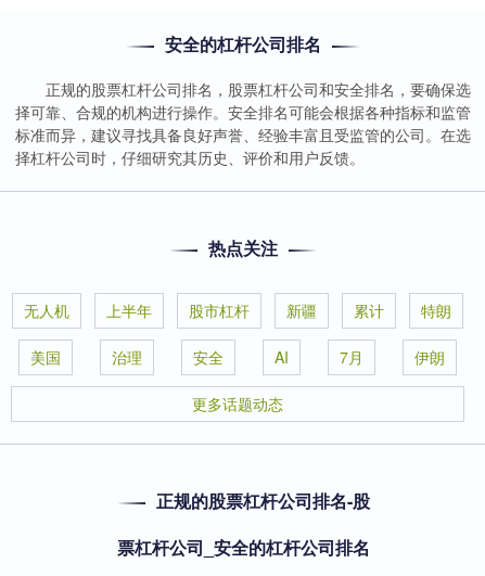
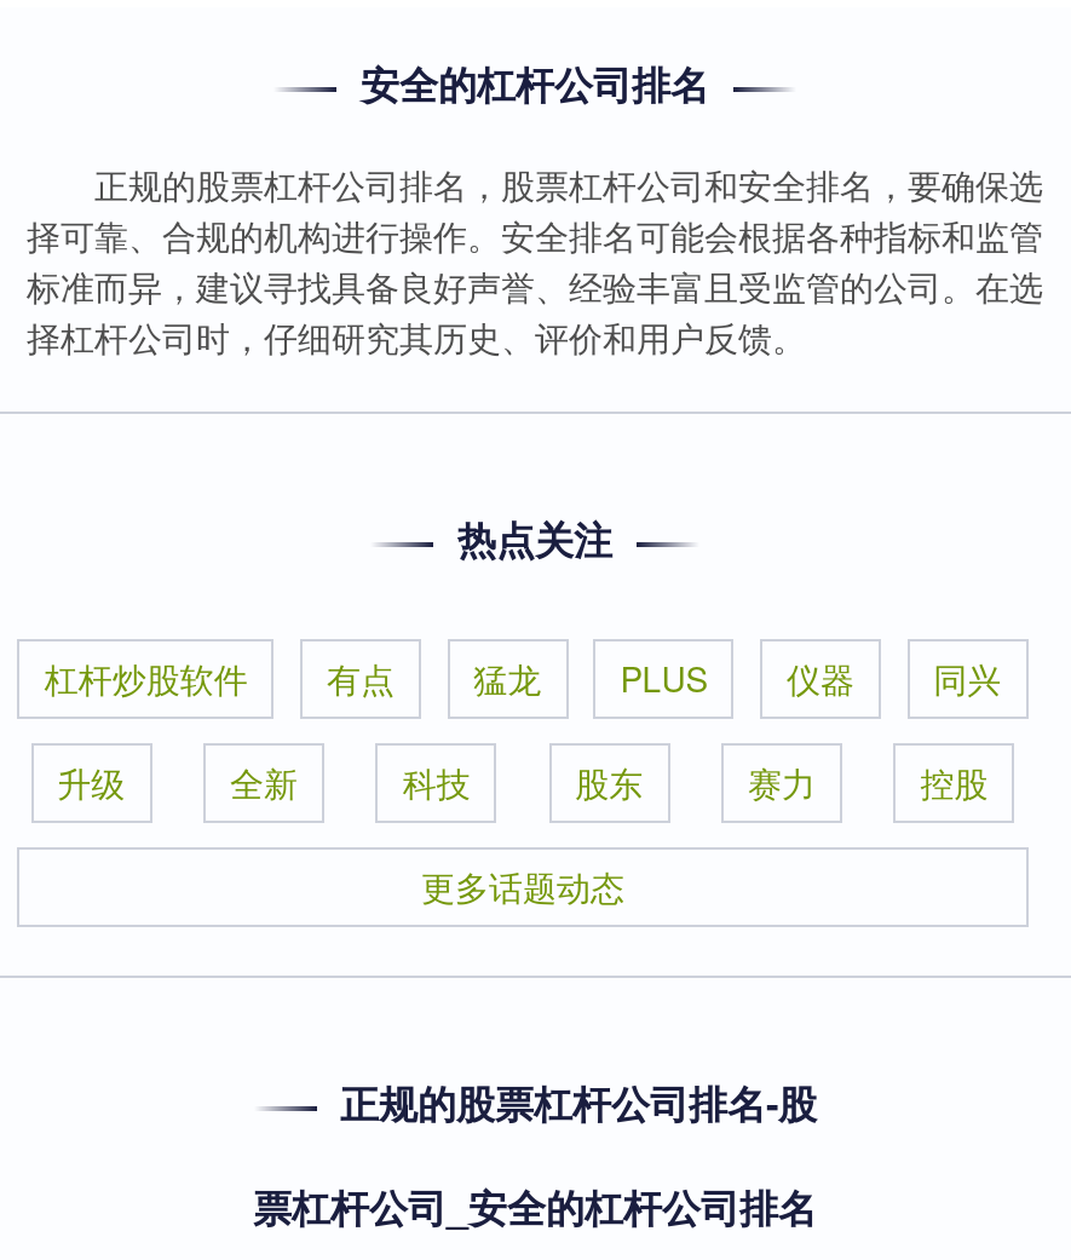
- 无人机
- 上半年
- 股市杠杆
- 新疆
- 累计
- 特朗
+ 杠杆炒股软件
+ 有点
+ 猛龙
+ PLUS
+ 仪器
+ 同兴

- 美国
- 治理
- 安全
- AI
- 7月
- 伊朗
+ 升级
+ 全新
+ 科技
+ 股东
+ 赛力
+ 控股
